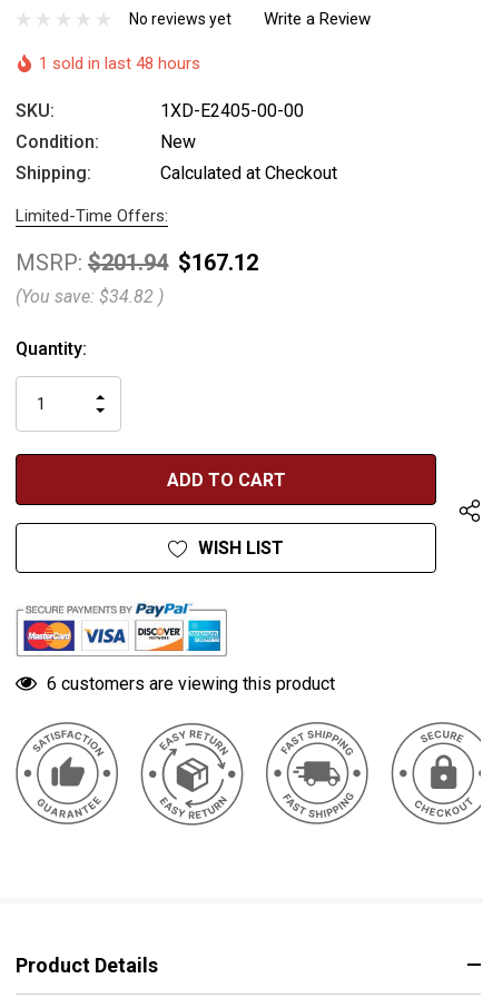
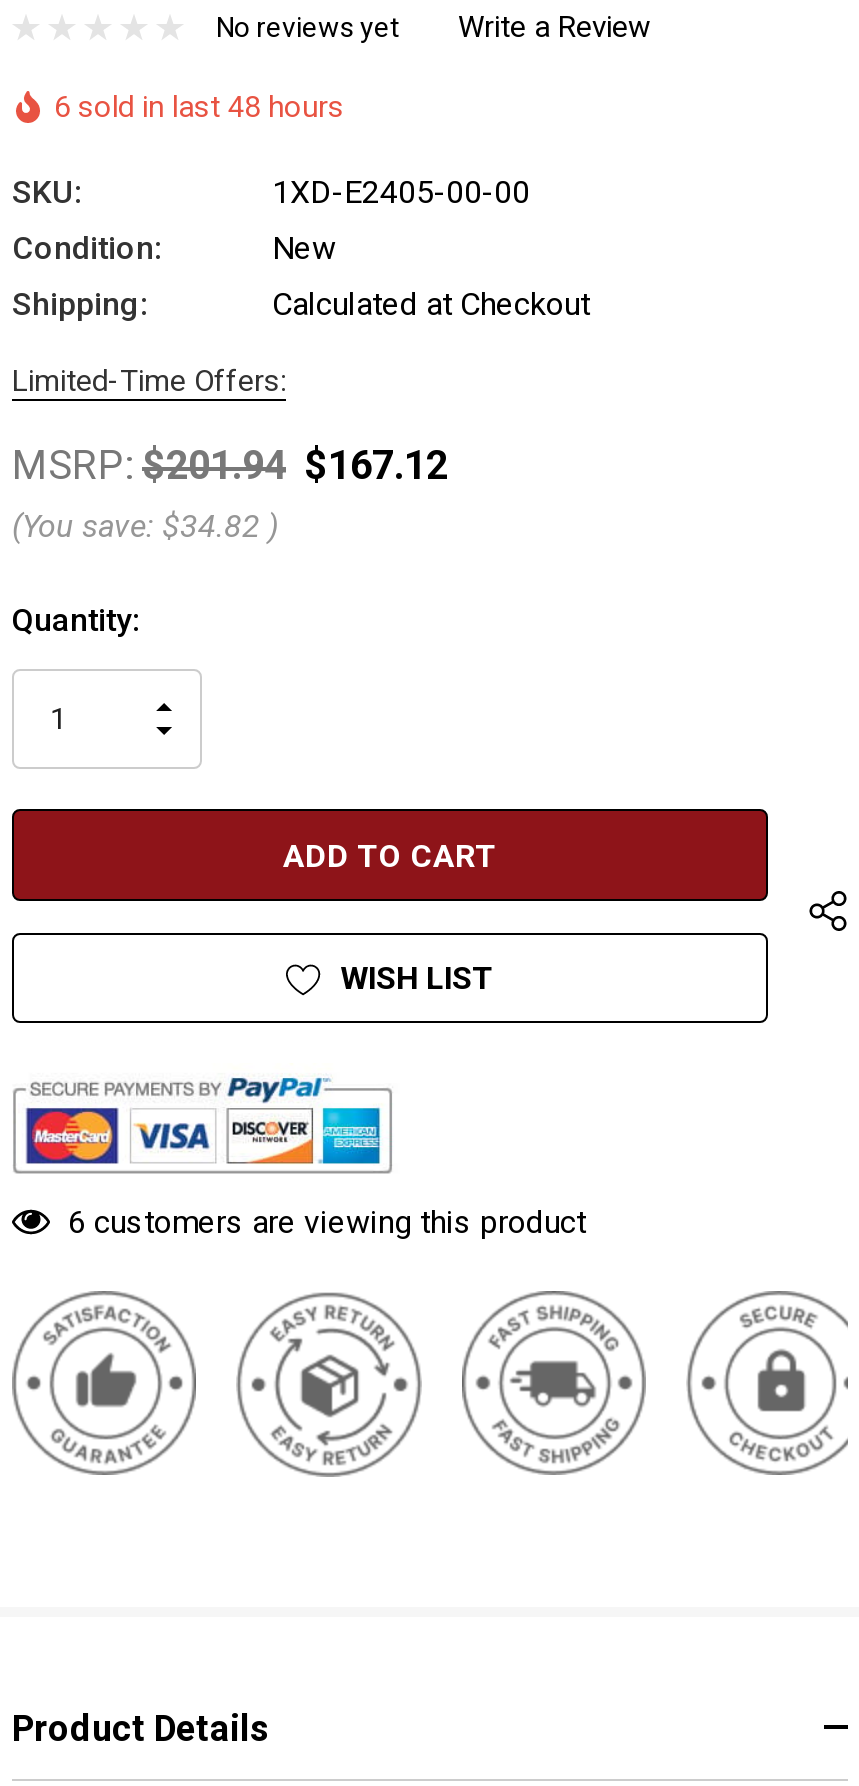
- 1 sold in last 48 hours
+ 6 sold in last 48 hours
